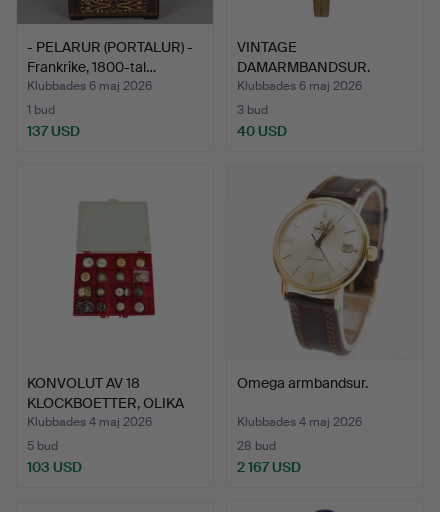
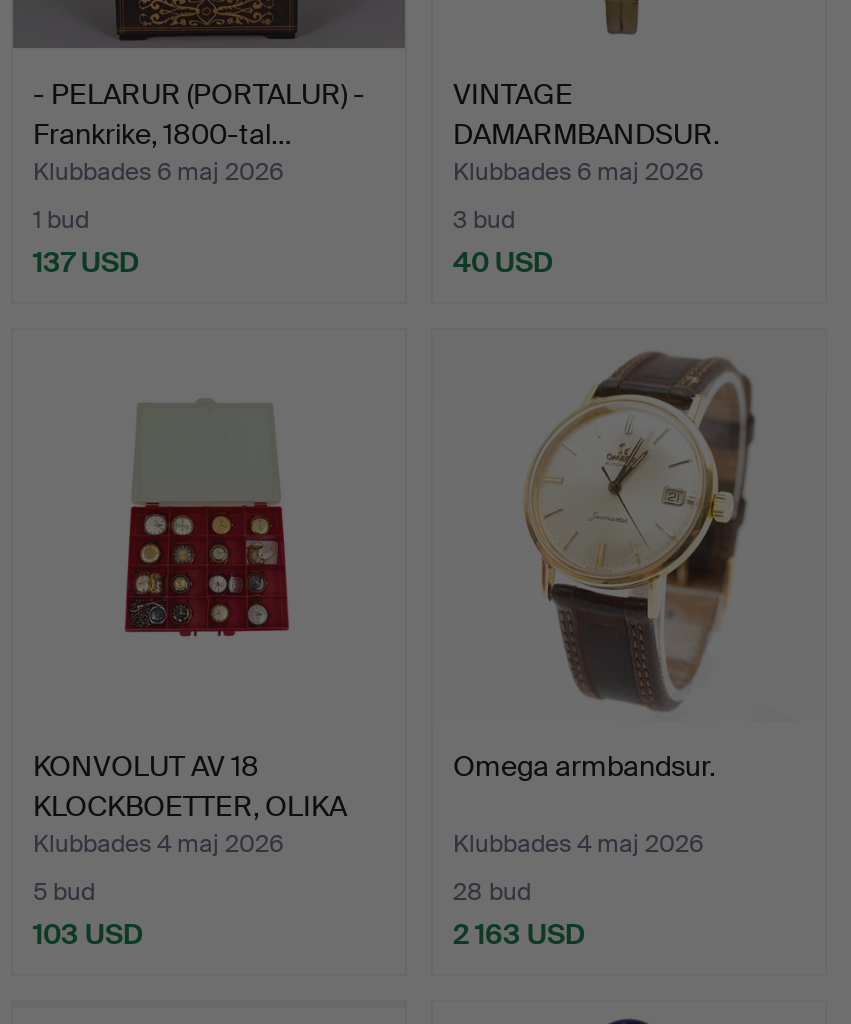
- 2 167 USD
+ 2 163 USD
